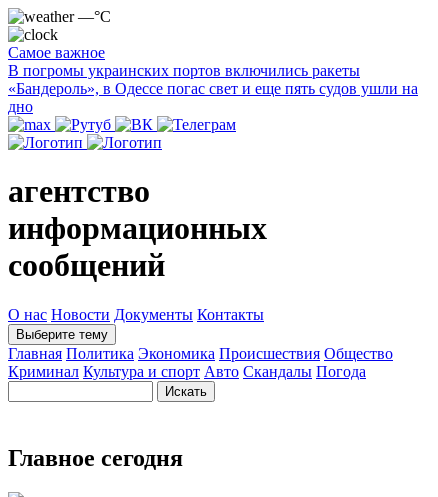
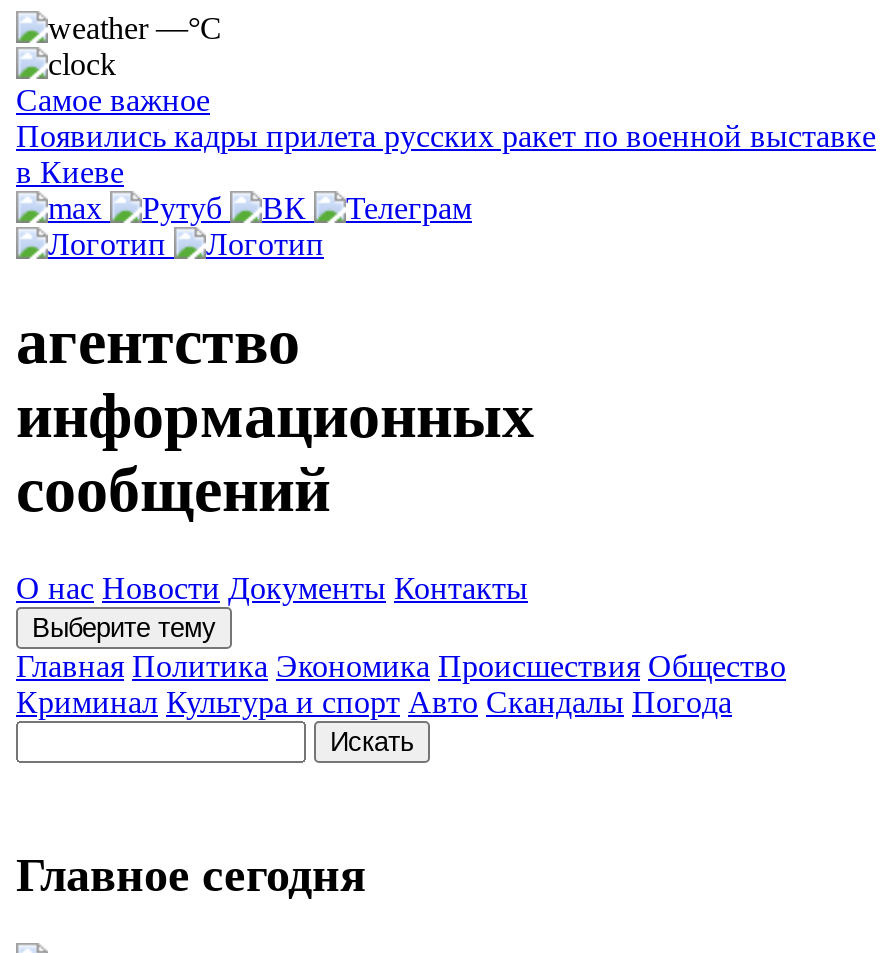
- В погромы украинских портов включились ракеты
- «Бандероль», в Одессе погас свет и еще пять судов ушли на
- дно
+ Появились кадры прилета русских ракет по военной выставке
+ в Киеве
